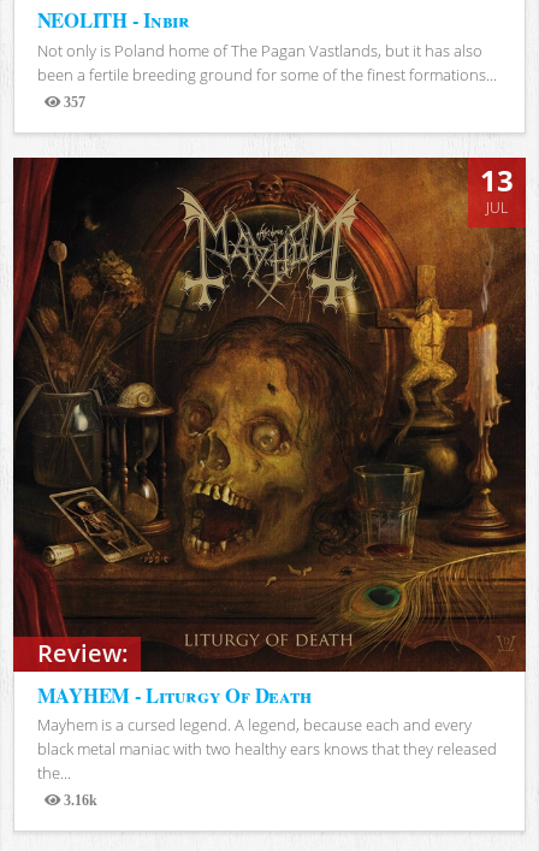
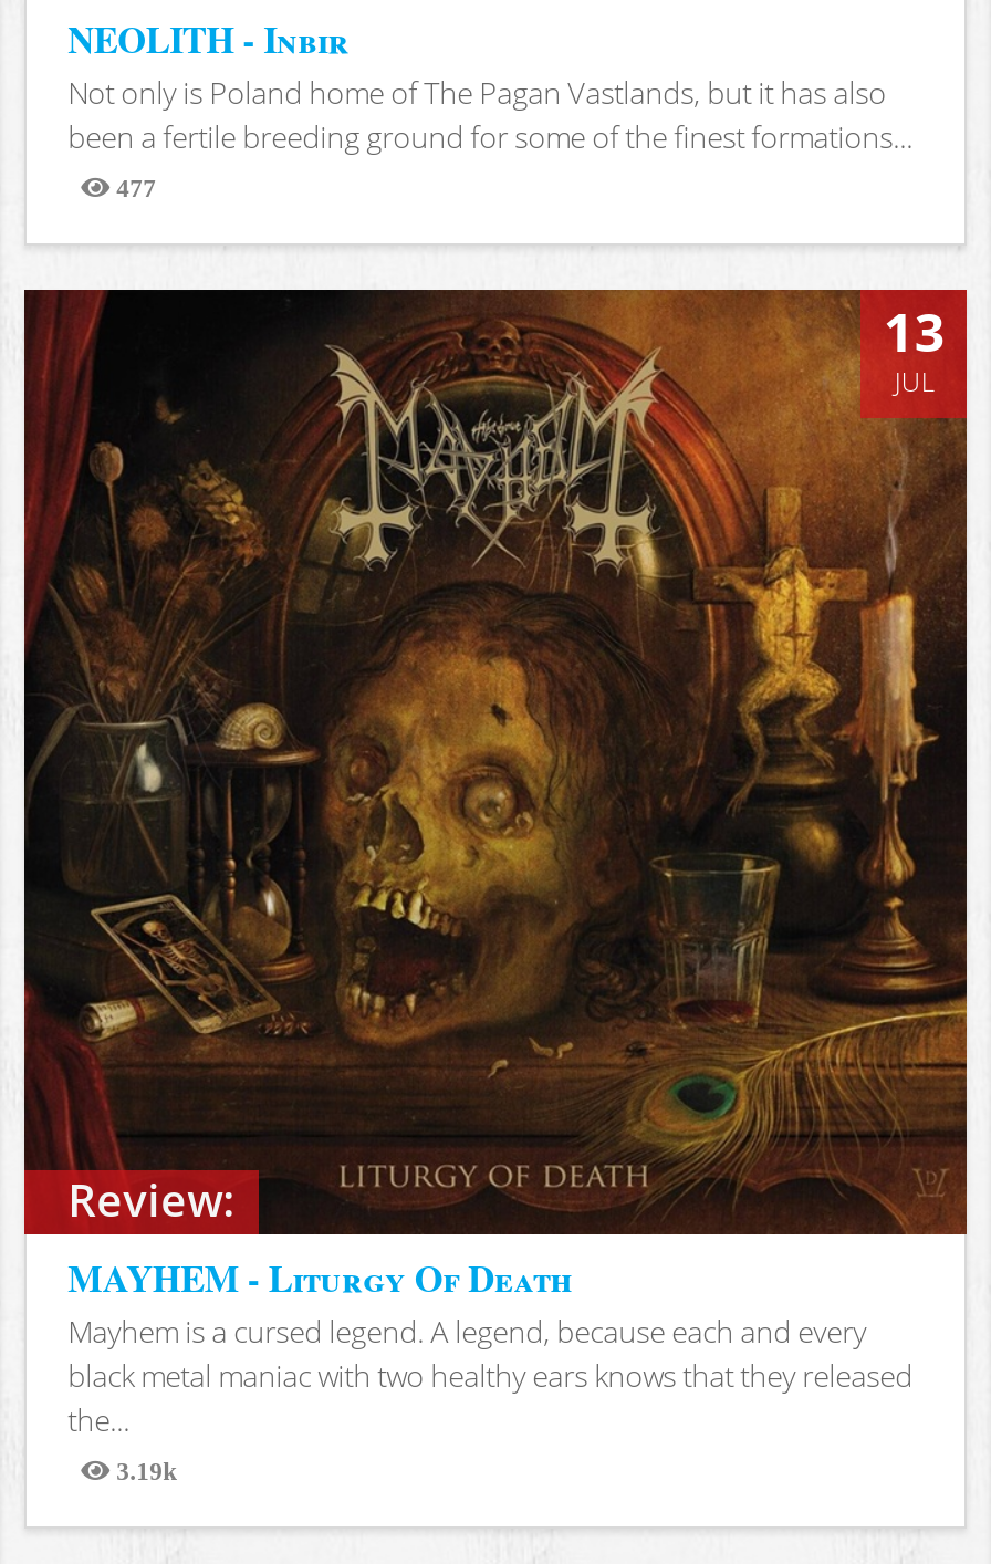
- 357
+ 477

- 3.16k
+ 3.19k
